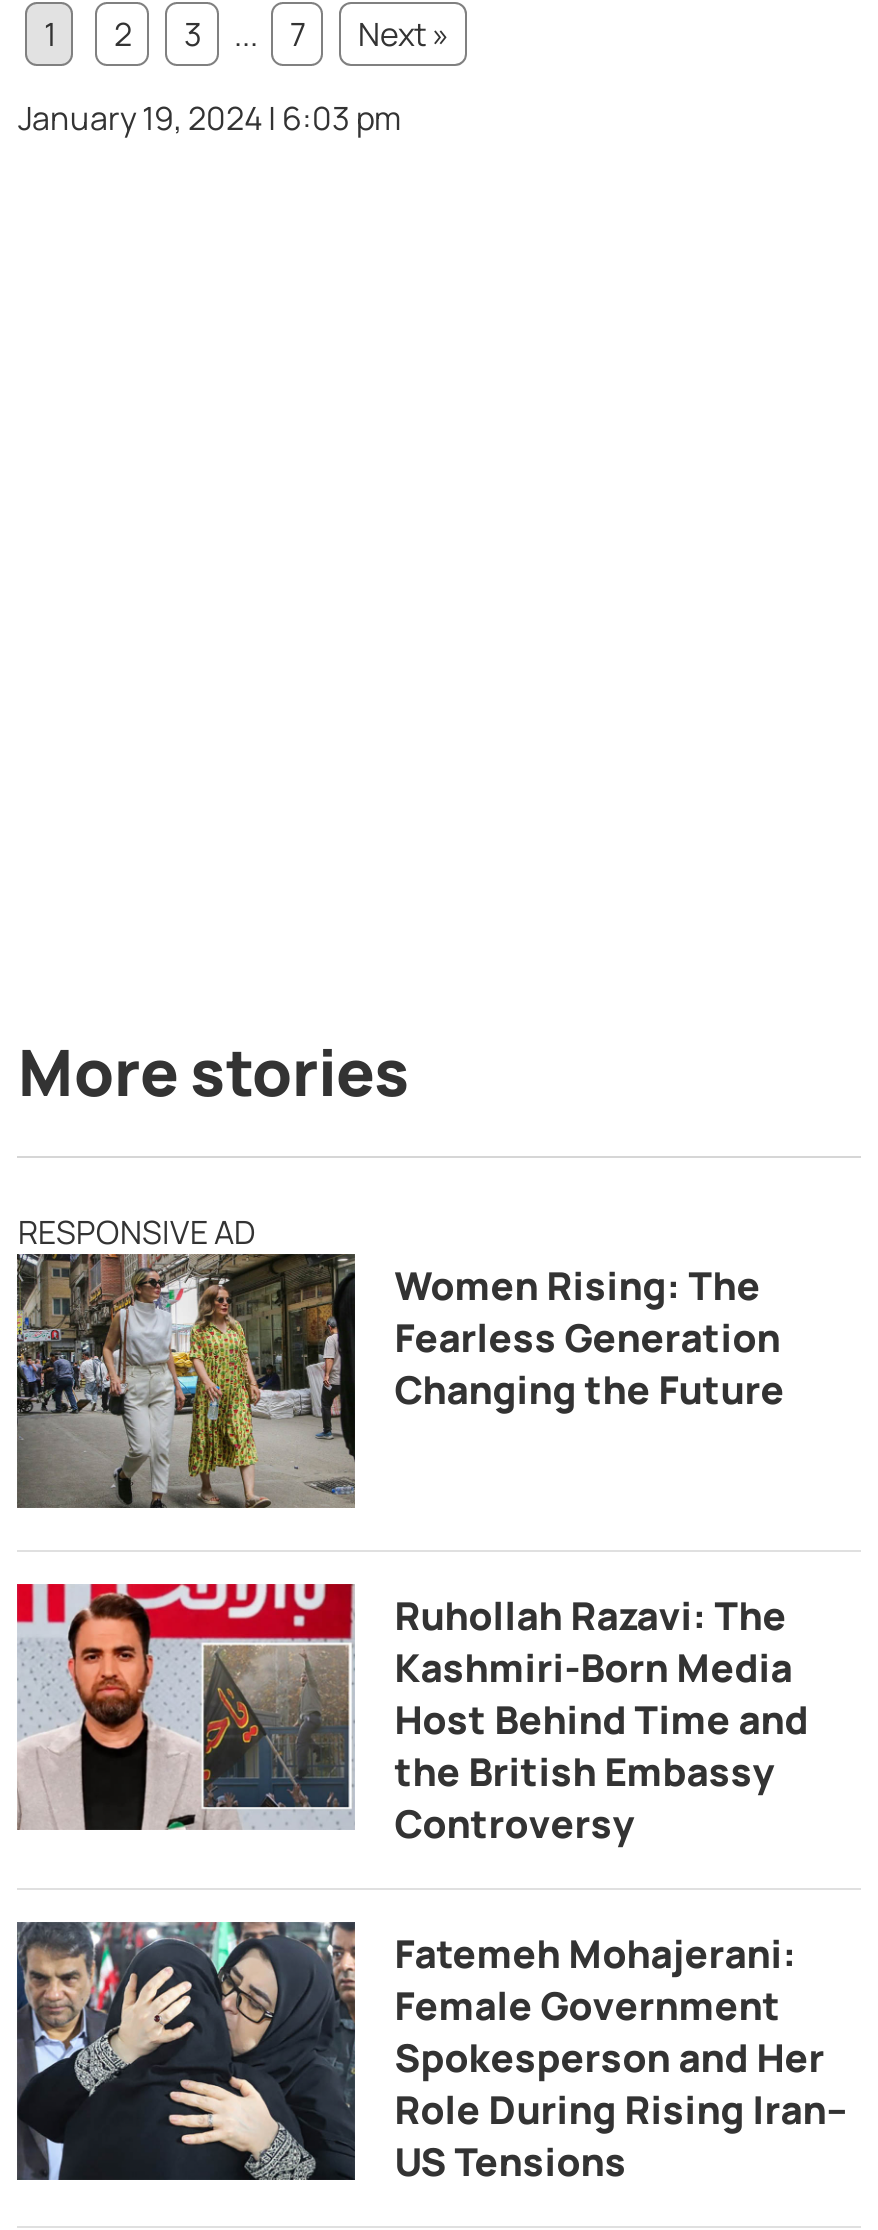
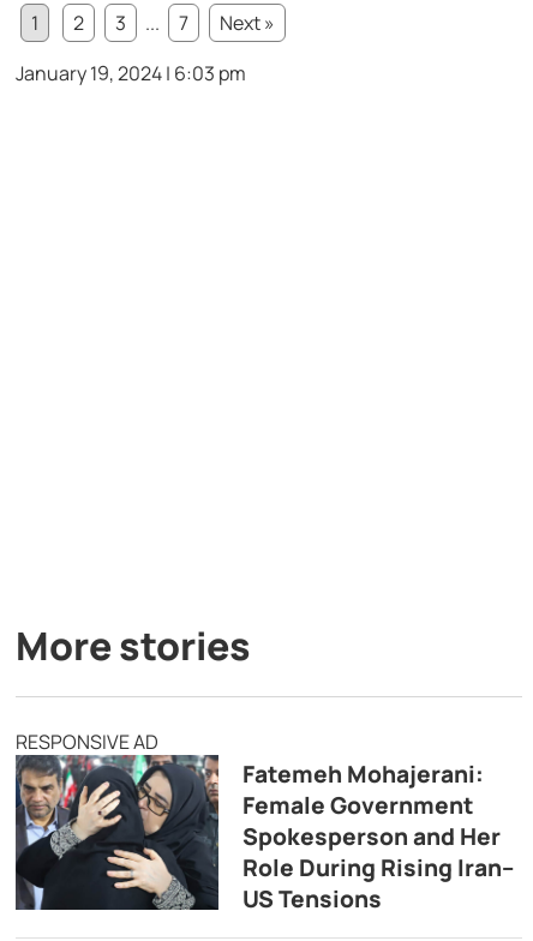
- [image]
- Women Rising: The
- Fearless Generation
- Changing the Future

- [image]
- Ruhollah Razavi: The
- Kashmiri-Born Media
- Host Behind Time and
- the British Embassy
- Controversy
